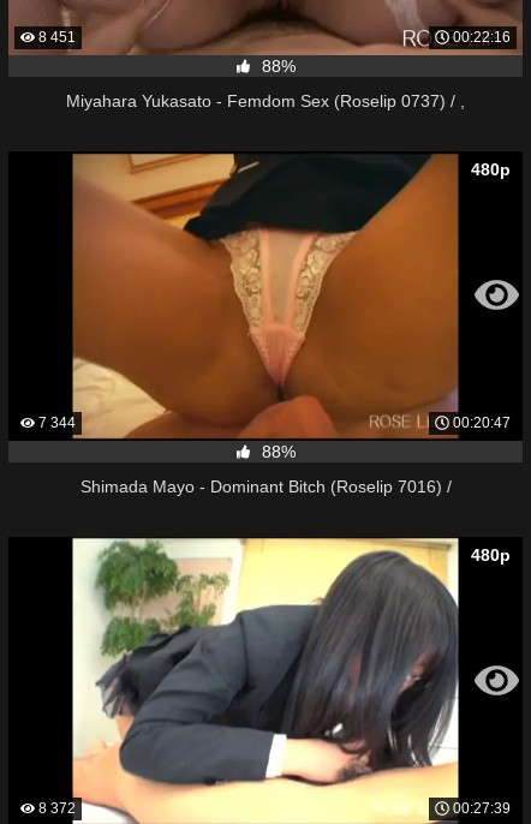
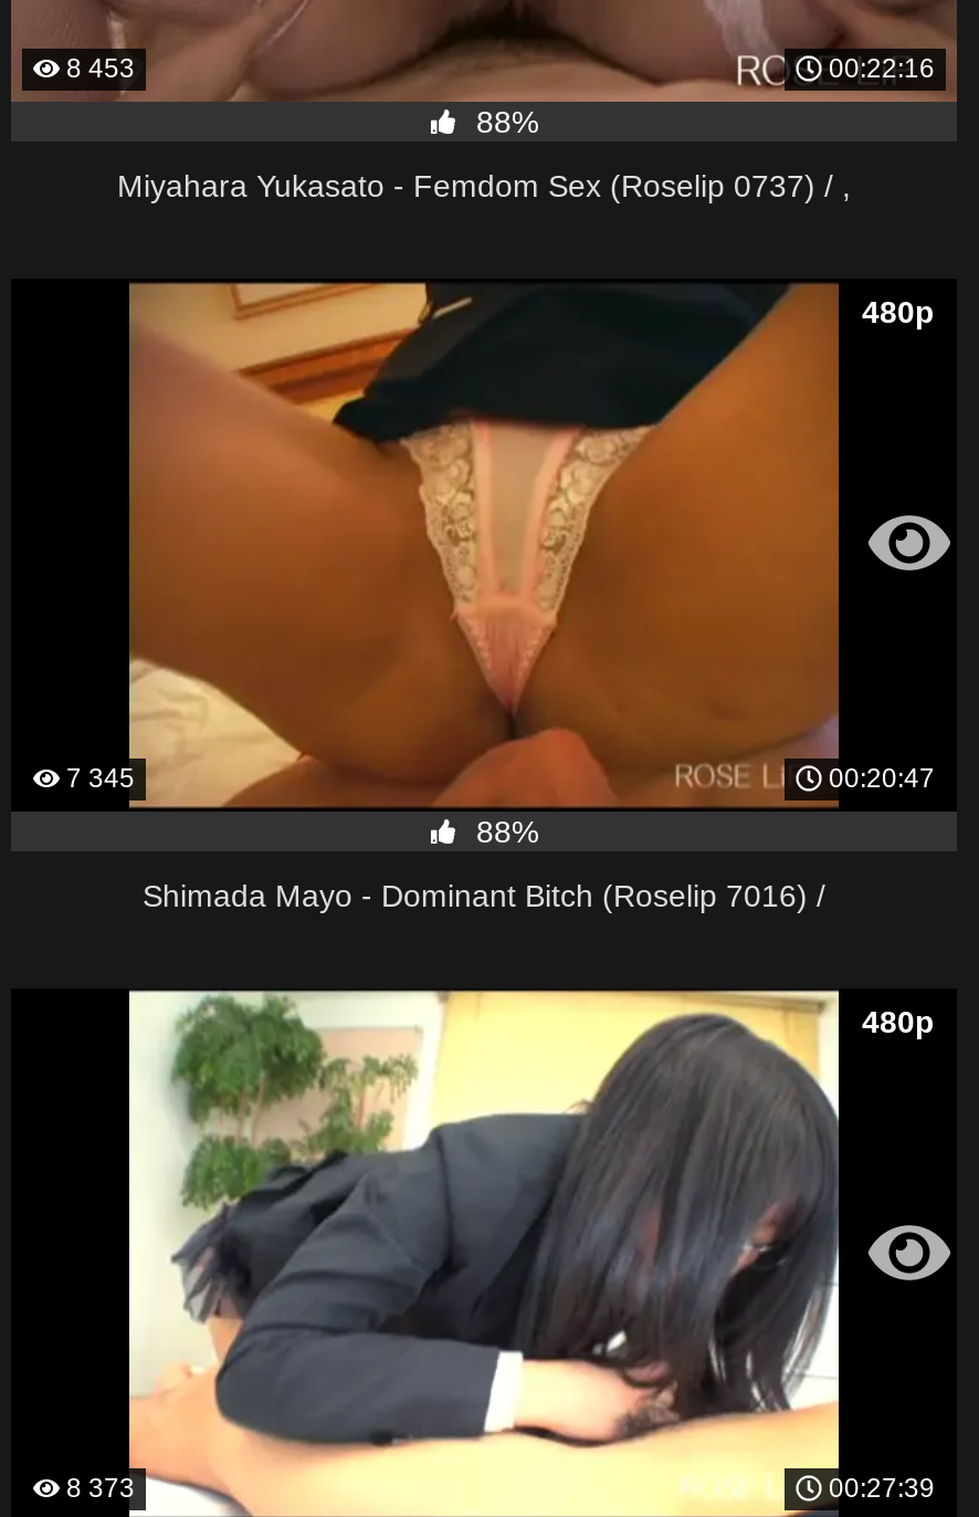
- 8 451
+ 8 453

- 7 344
+ 7 345

- 8 372
+ 8 373
